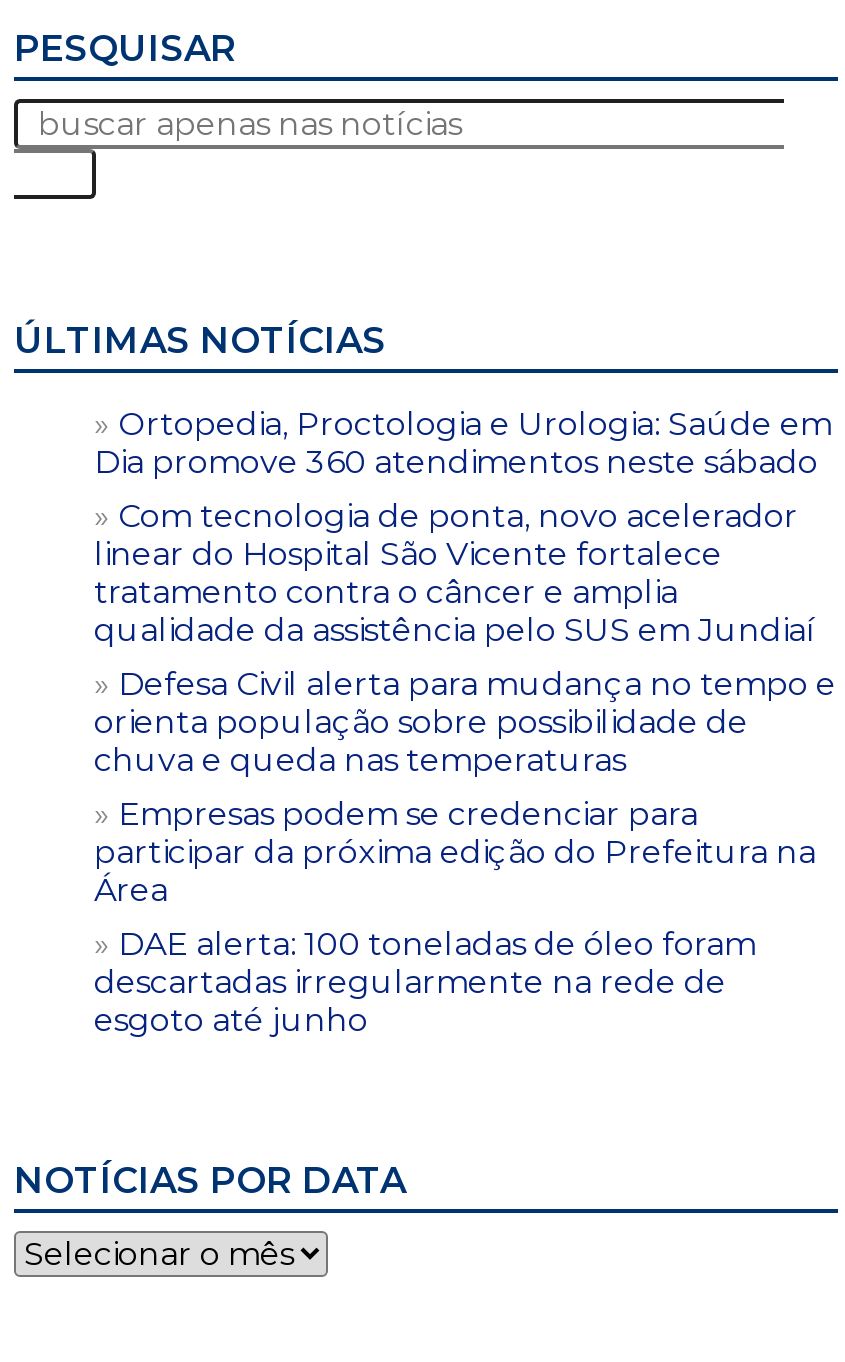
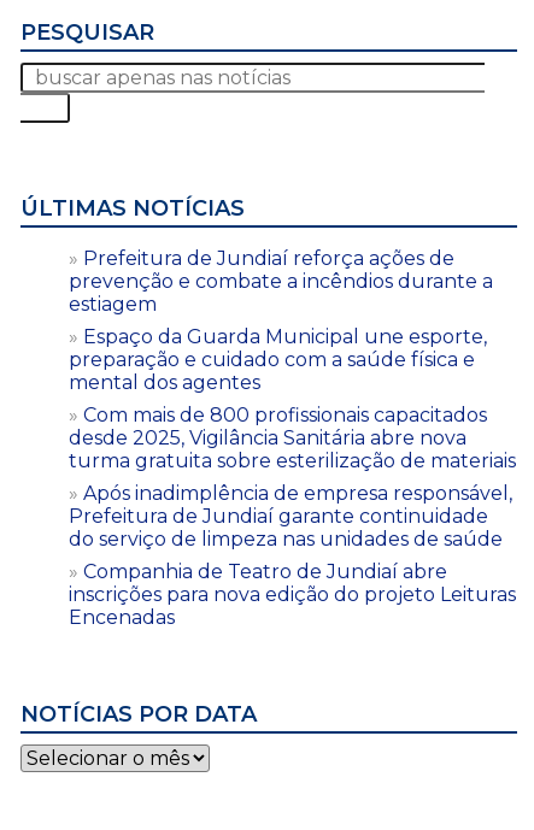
- Ortopedia, Proctologia e Urologia: Saúde em
- Dia promove 360 atendimentos neste sábado
- Com tecnologia de ponta, novo acelerador
- linear do Hospital São Vicente fortalece
- tratamento contra o câncer e amplia
- qualidade da assistência pelo SUS em Jundiaí
- Defesa Civil alerta para mudança no tempo e
- orienta população sobre possibilidade de
- chuva e queda nas temperaturas
- Empresas podem se credenciar para
- participar da próxima edição do Prefeitura na
- Área
- DAE alerta: 100 toneladas de óleo foram
- descartadas irregularmente na rede de
- esgoto até junho
+ Prefeitura de Jundiaí reforça ações de
+ prevenção e combate a incêndios durante a
+ estiagem
+ Espaço da Guarda Municipal une esporte,
+ preparação e cuidado com a saúde física e
+ mental dos agentes
+ Com mais de 800 profissionais capacitados
+ desde 2025, Vigilância Sanitária abre nova
+ turma gratuita sobre esterilização de materiais
+ Após inadimplência de empresa responsável,
+ Prefeitura de Jundiaí garante continuidade
+ do serviço de limpeza nas unidades de saúde
+ Companhia de Teatro de Jundiaí abre
+ inscrições para nova edição do projeto Leituras
+ Encenadas
